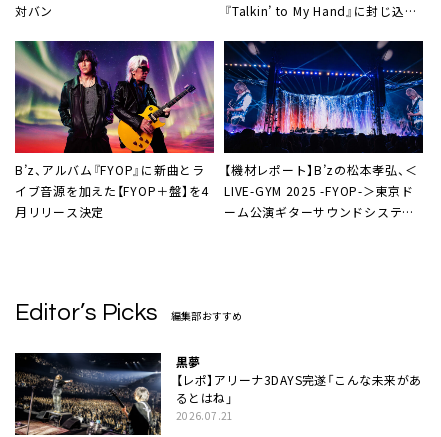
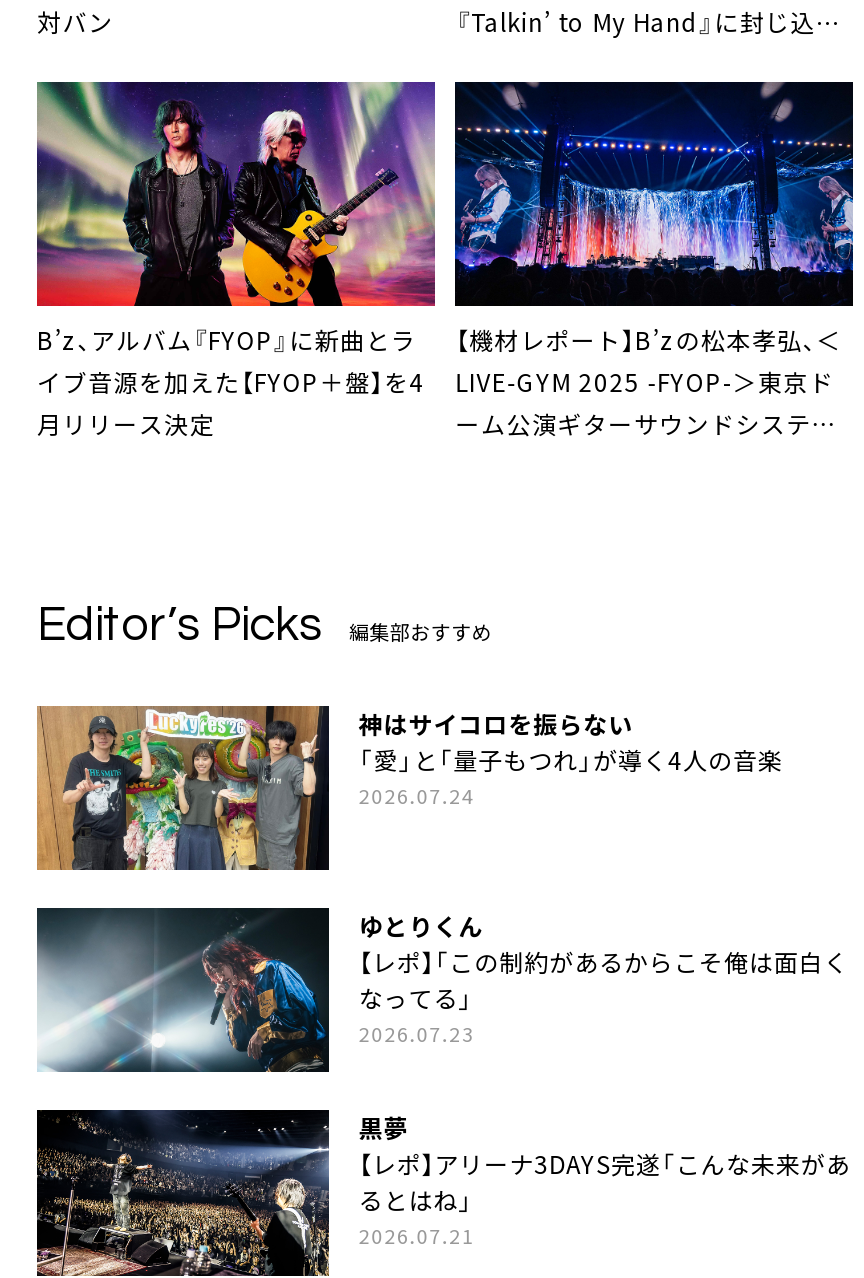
+ [image]
+ 神はサイコロを振らない
+ 「愛」と「量子もつれ」が導く4人の音楽
+ 2026.07.24

+ [image]
+ ゆとりくん
+ 【レポ】「この制約があるからこそ俺は面白く
+ なってる」
+ 2026.07.23
